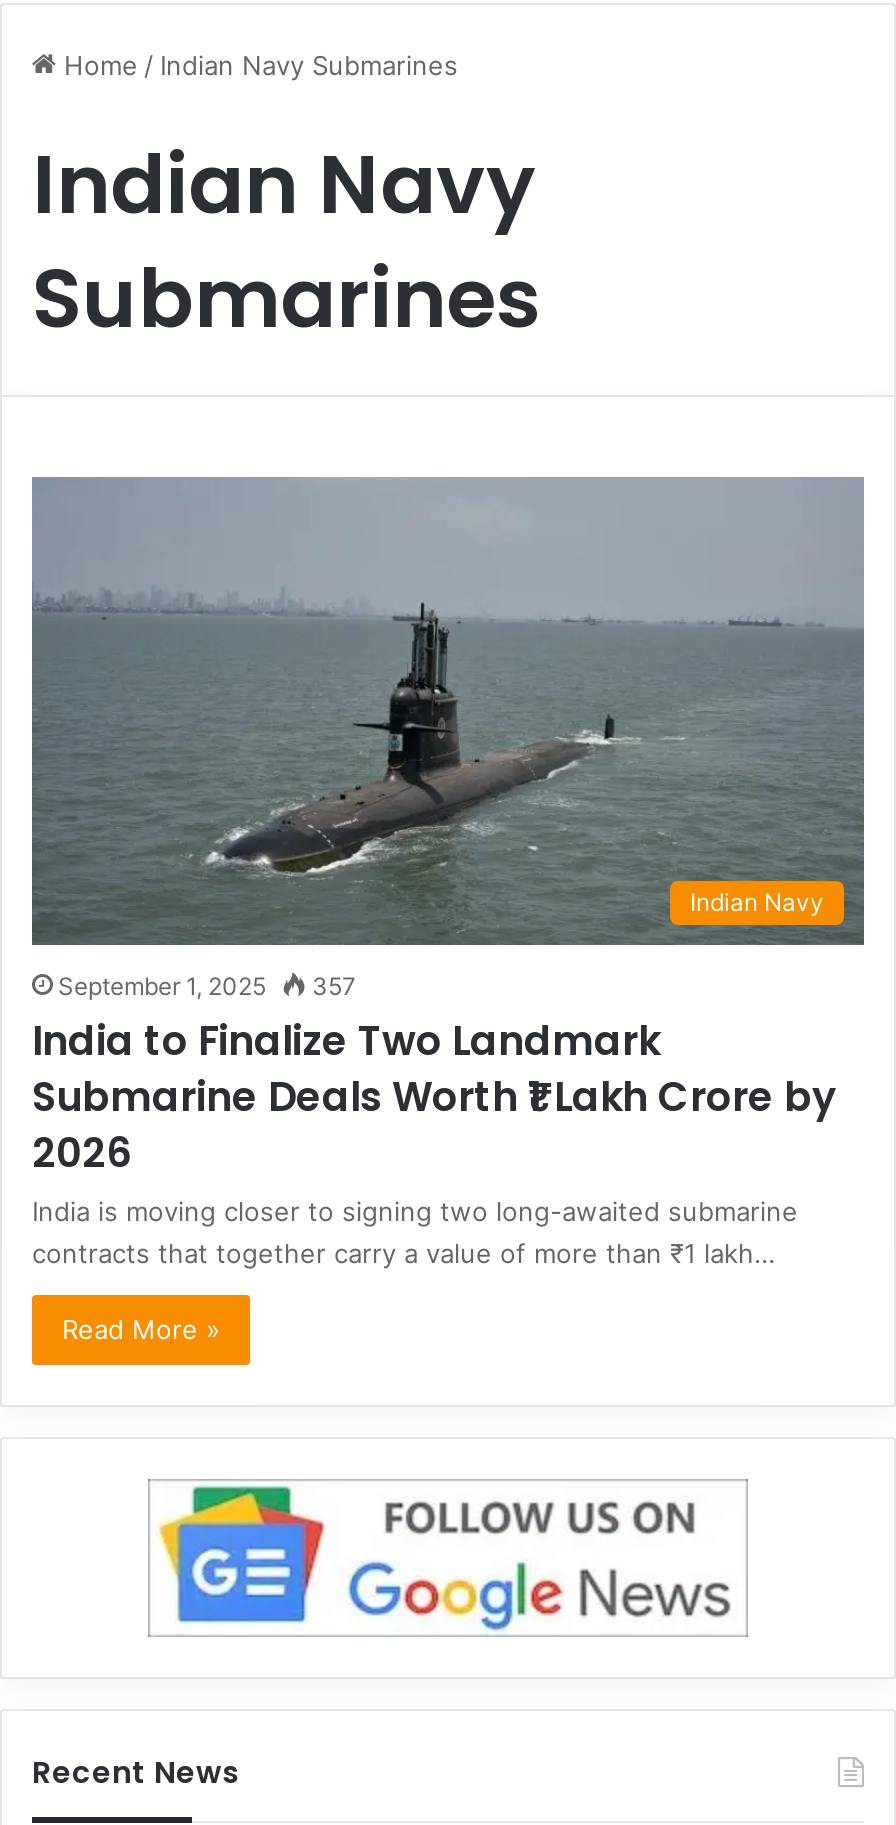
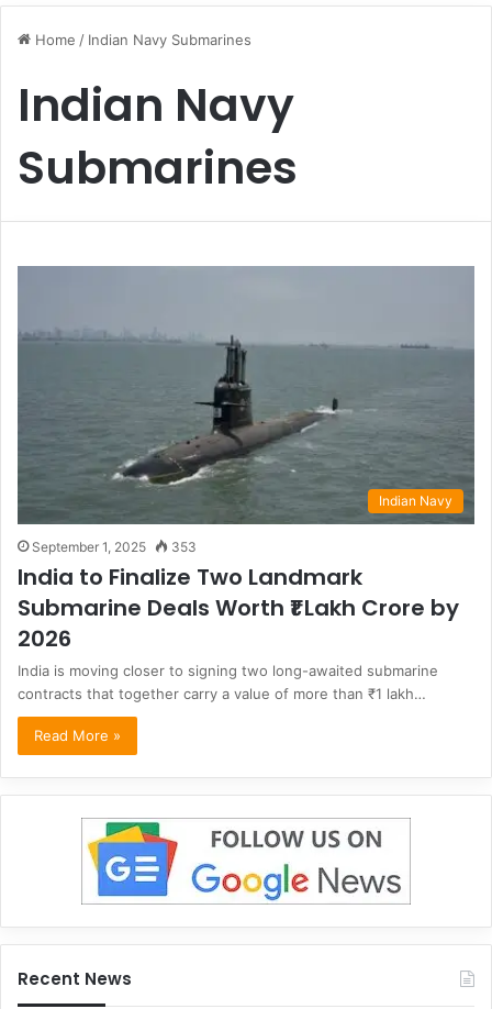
- September 1, 2025 357
+ September 1, 2025 353
